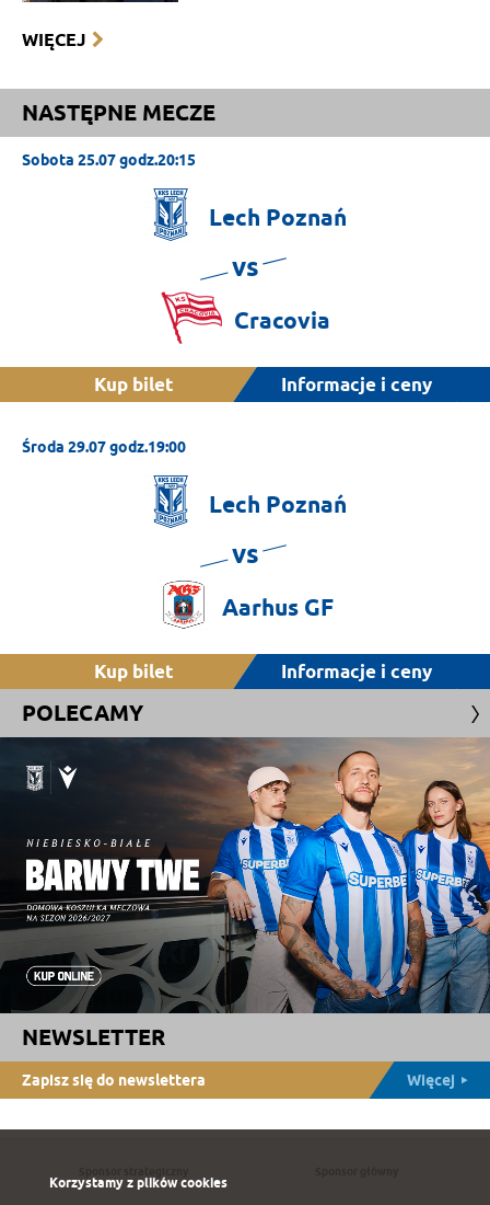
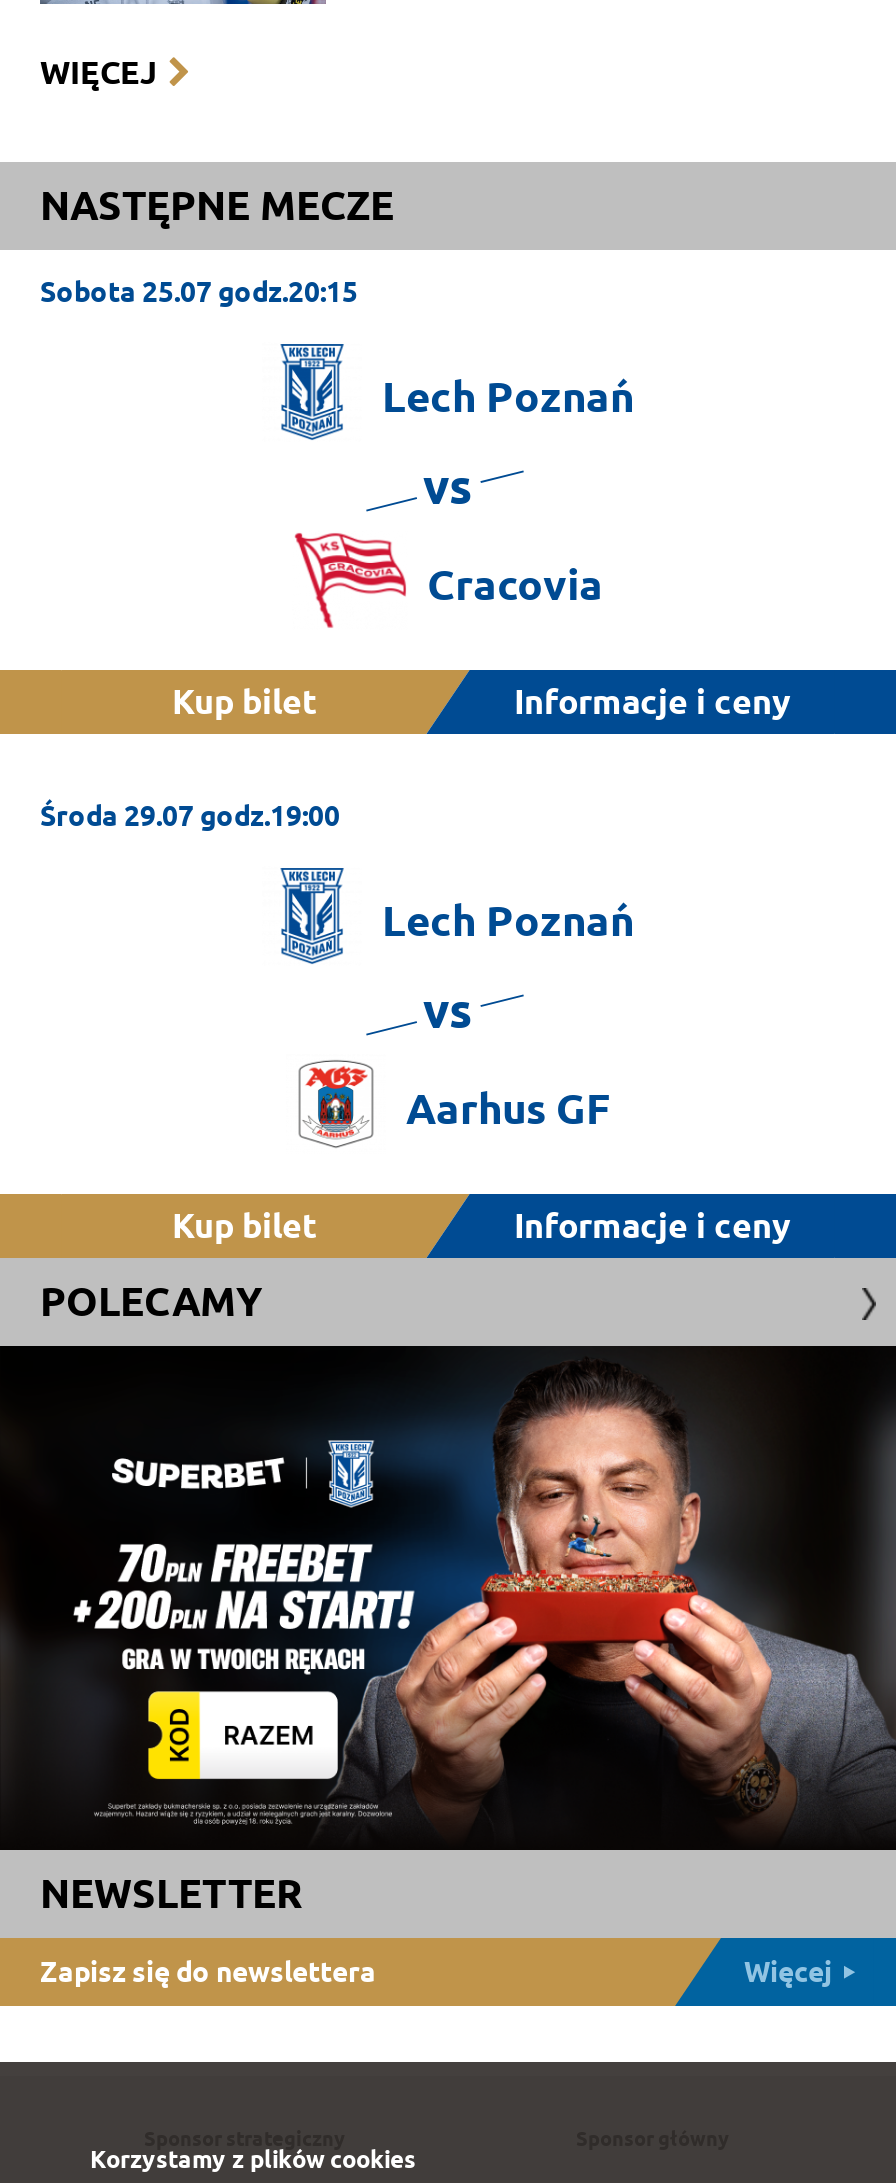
- [image]
+ [image]
